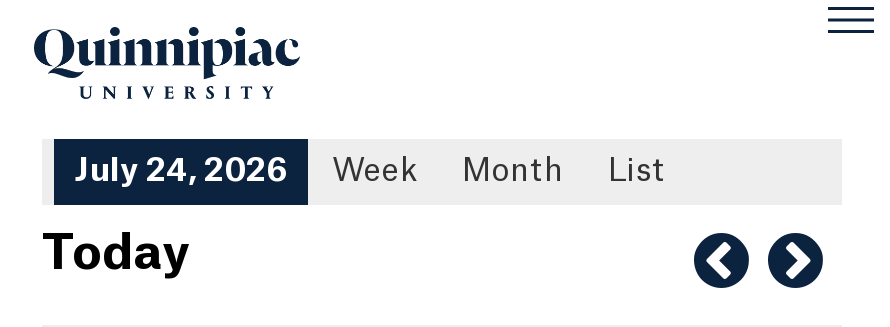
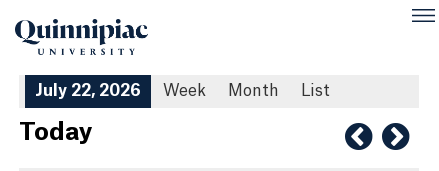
- July 24, 2026 Week Month List
+ July 22, 2026 Week Month List
